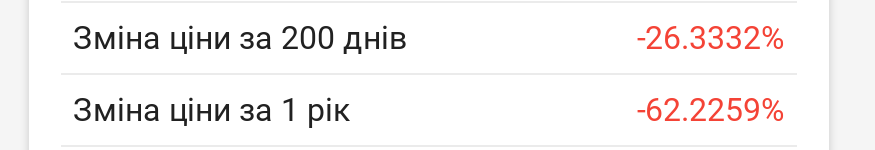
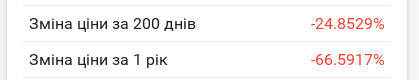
- -26.3332%
+ -24.8529%

- -62.2259%
+ -66.5917%
